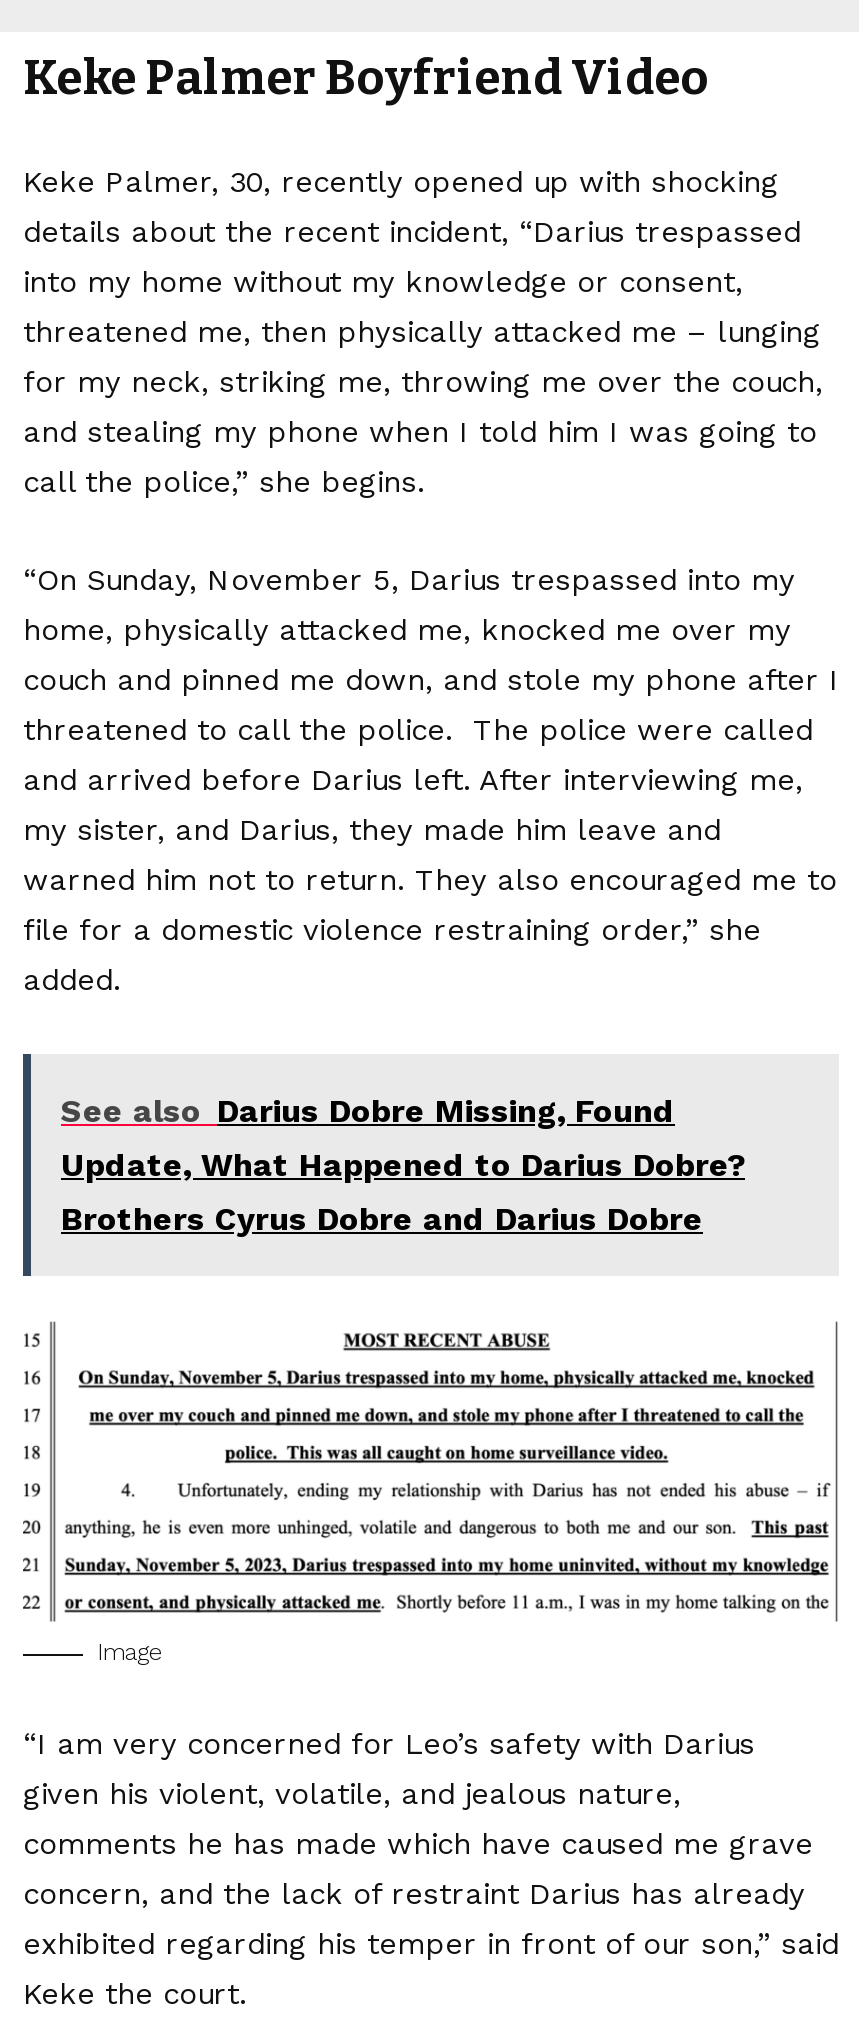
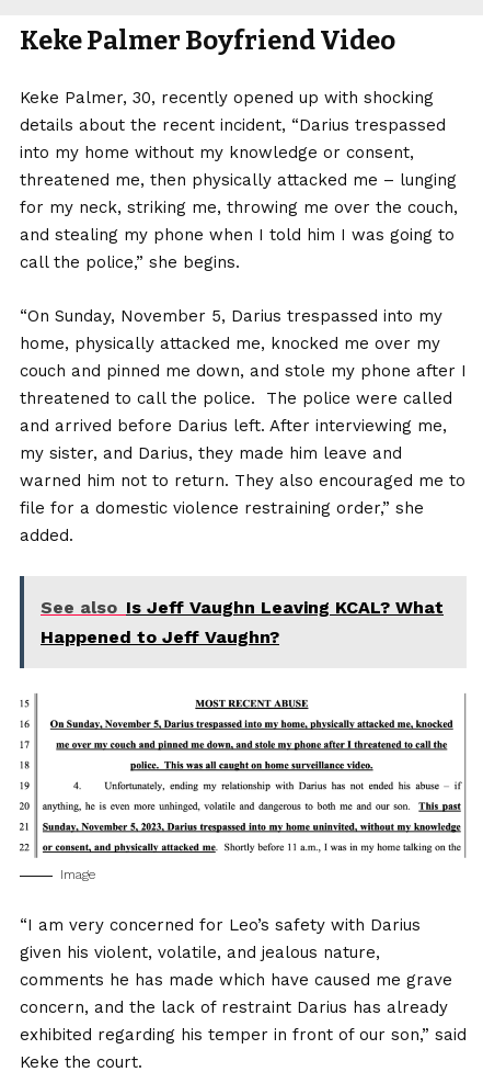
- See also Darius Dobre Missing, Found
- Update, What Happened to Darius Dobre?
- Brothers Cyrus Dobre and Darius Dobre
+ See also Is Jeff Vaughn Leaving KCAL? What
+ Happened to Jeff Vaughn?
